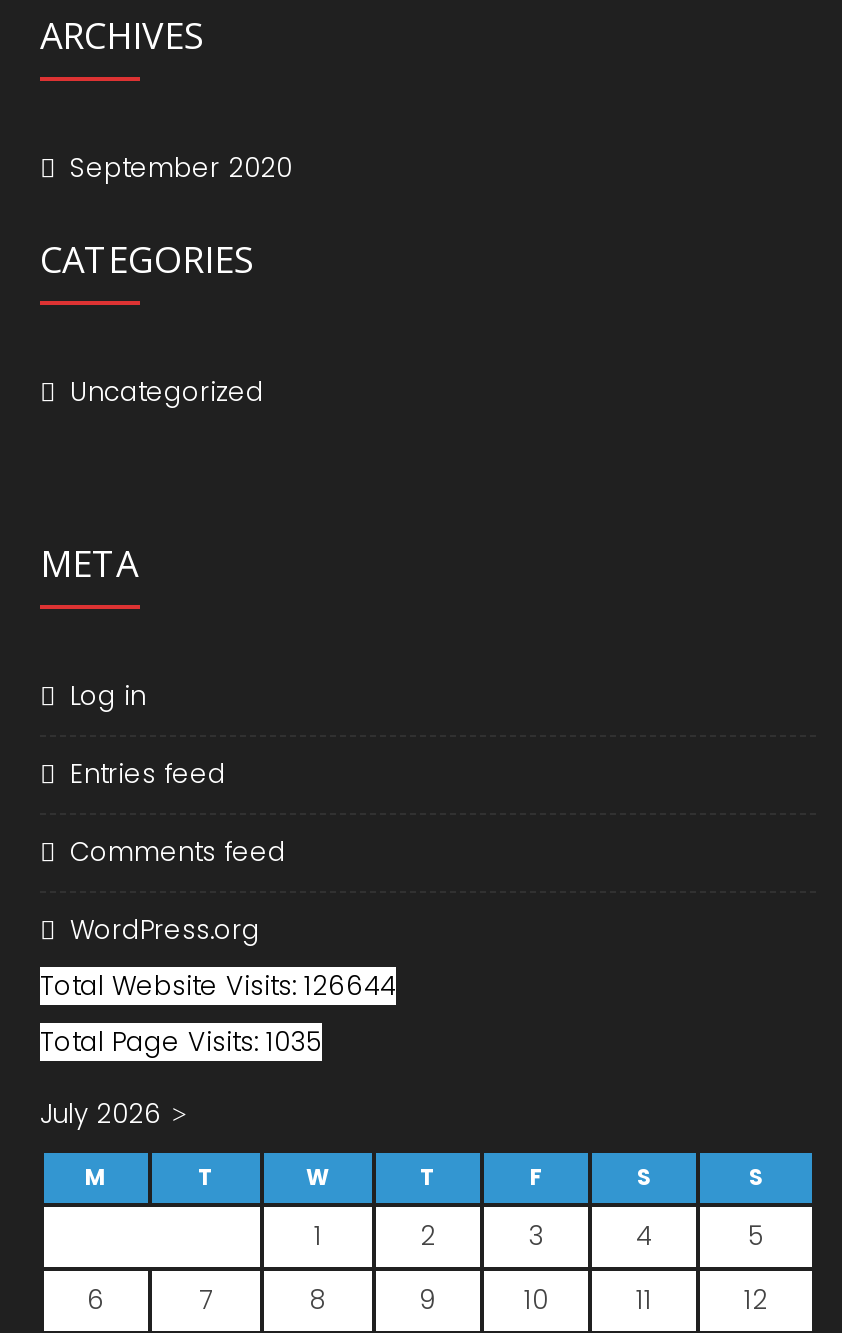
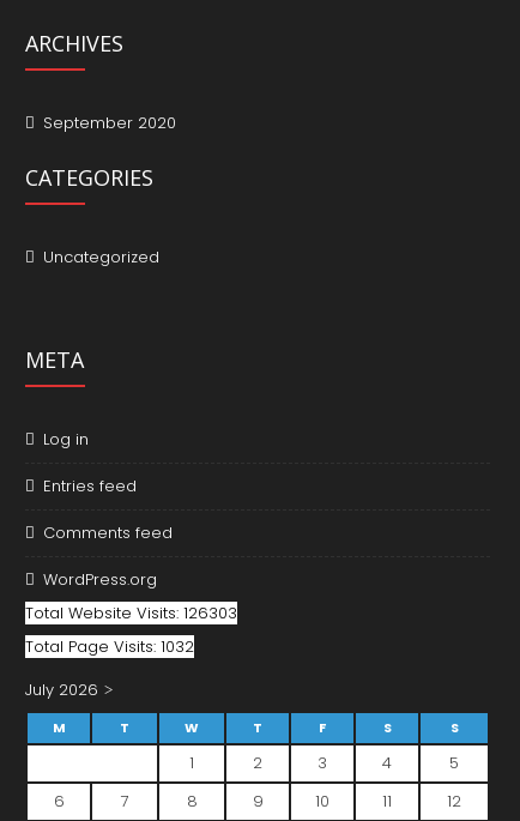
- Total Website Visits: 126644
+ Total Website Visits: 126303

- Total Page Visits: 1035
+ Total Page Visits: 1032
